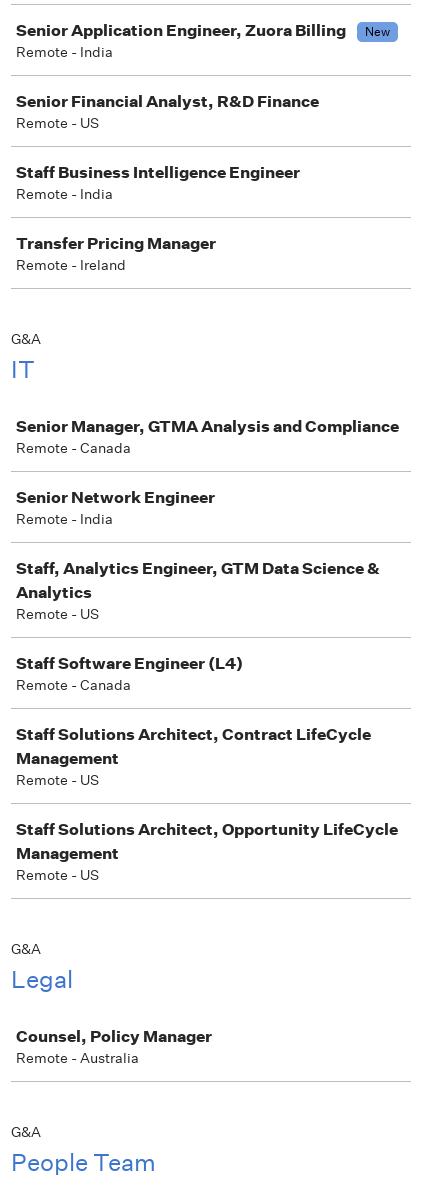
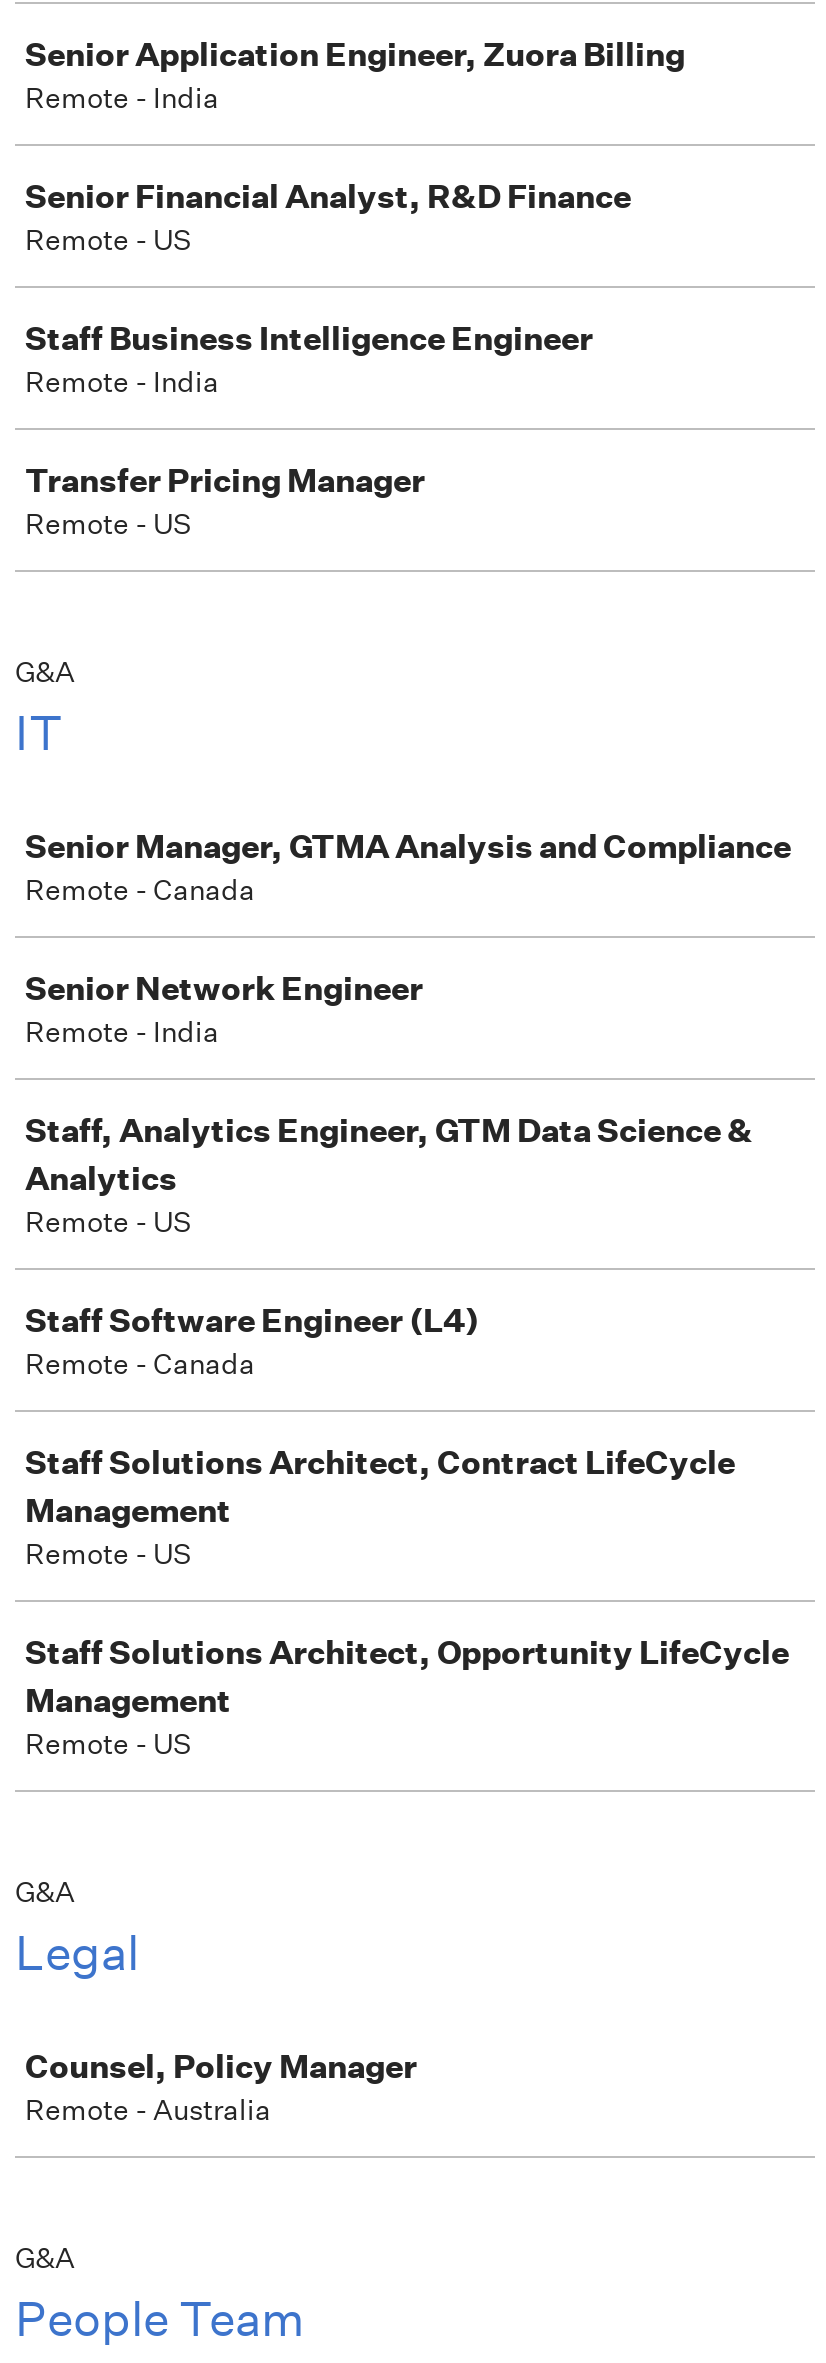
- New

- Remote - Ireland
+ Remote - US
